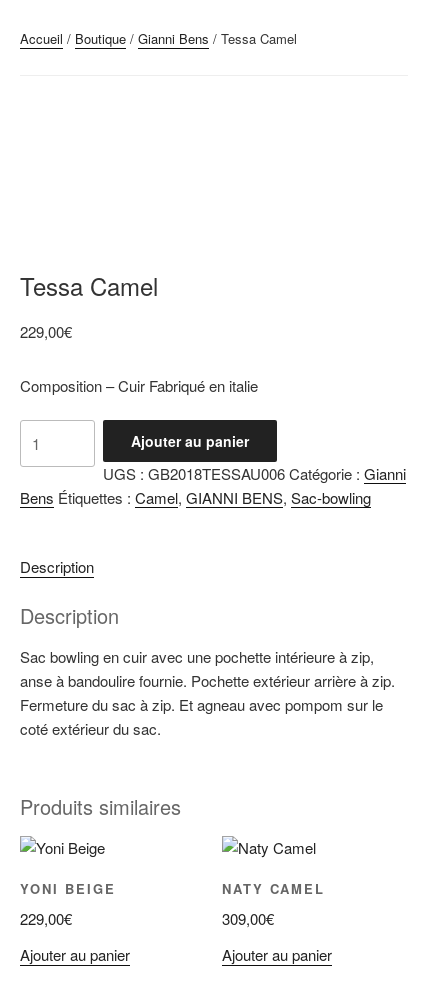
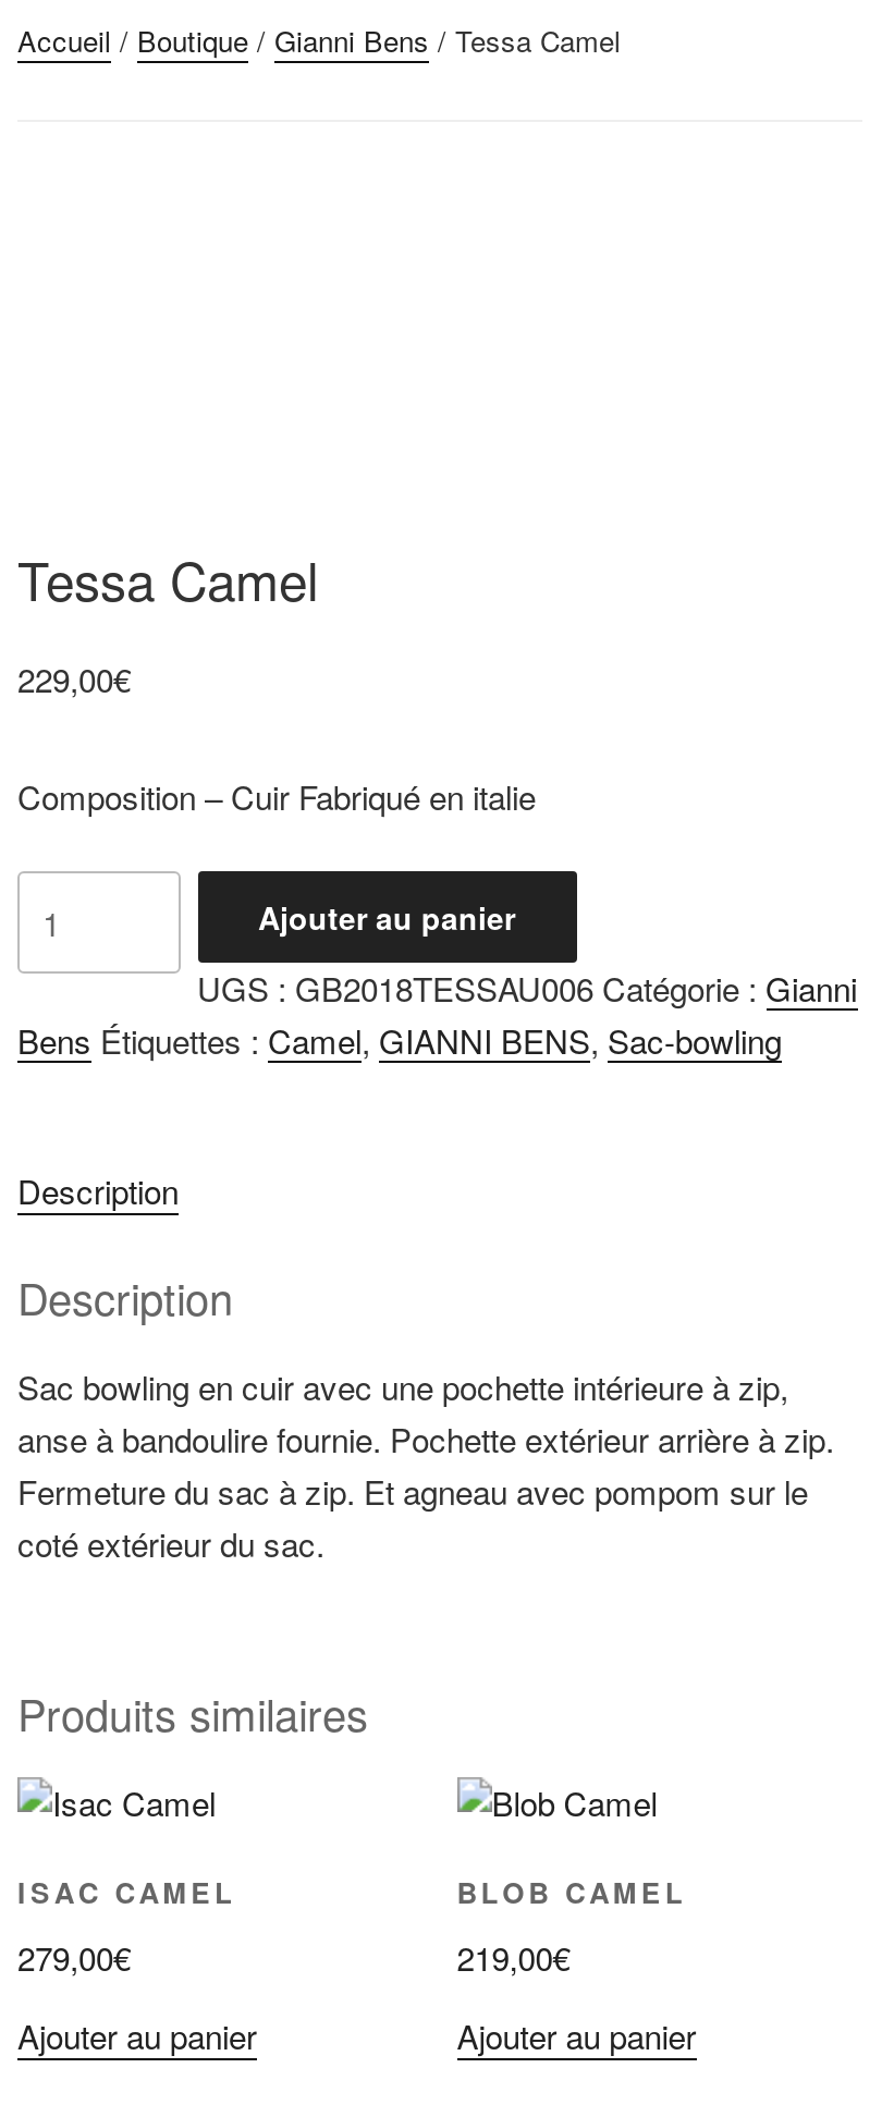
- YONI BEIGE
+ ISAC CAMEL

- NATY CAMEL
+ BLOB CAMEL

- 229,00€
+ 279,00€

- 309,00€
+ 219,00€
